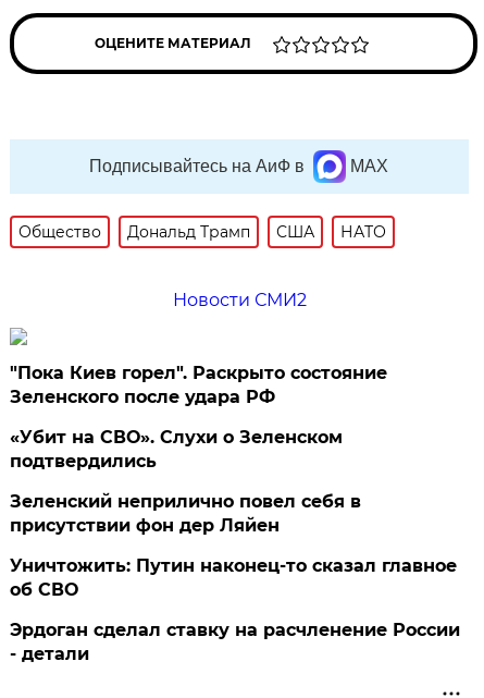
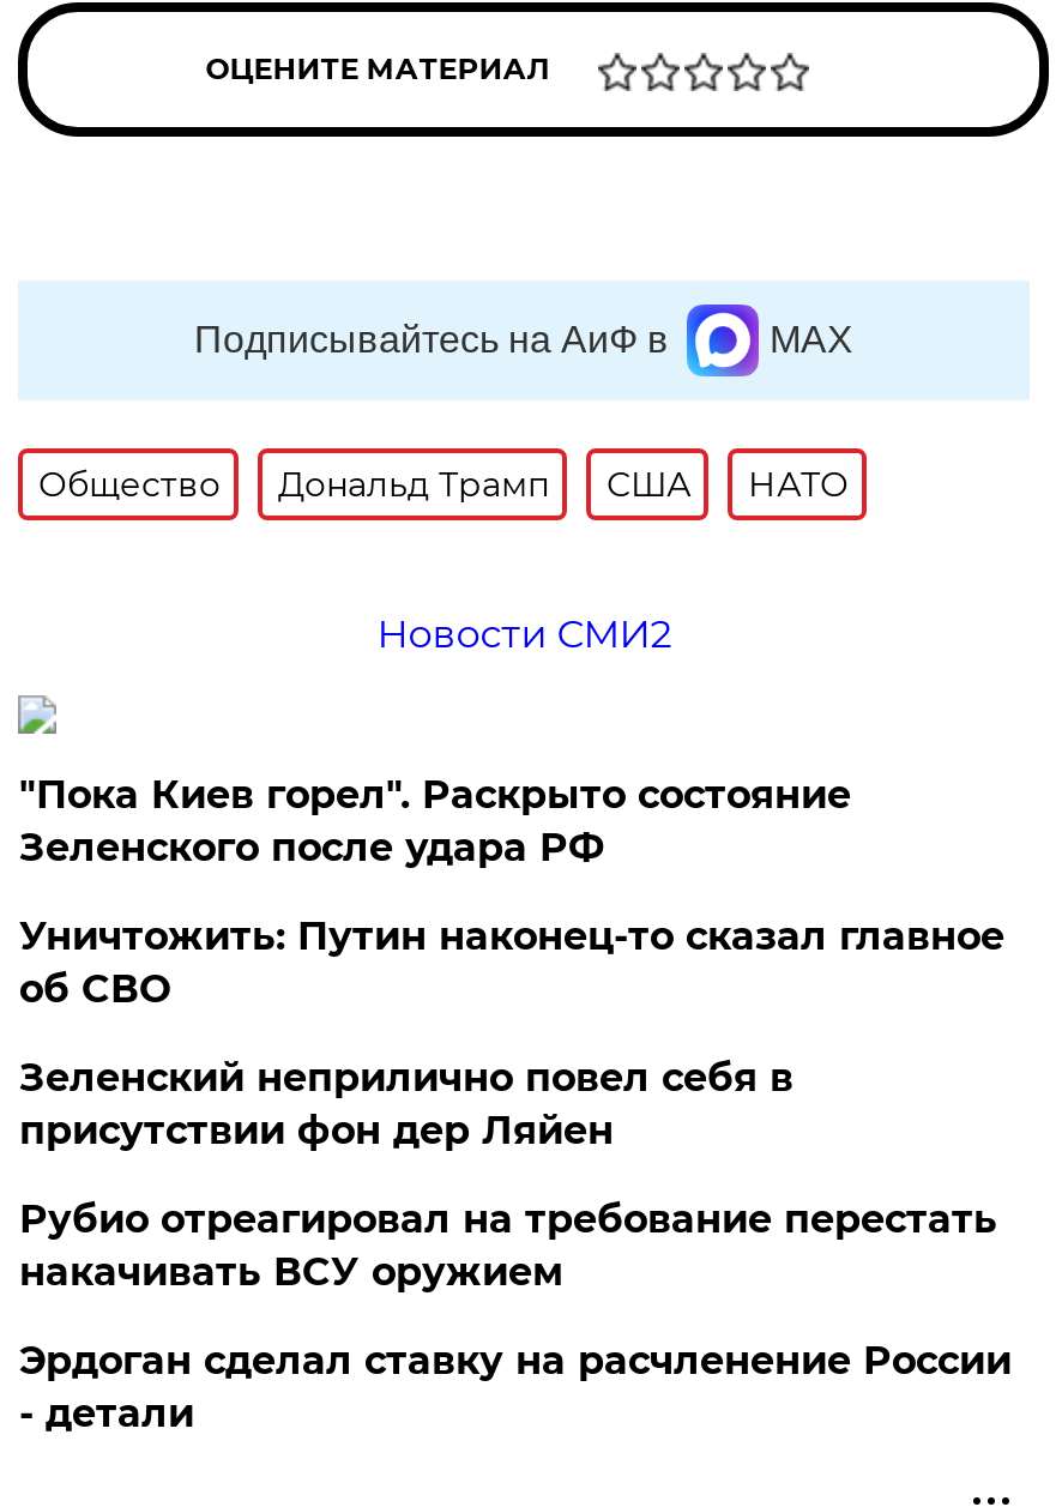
- «Убит на СВО». Слухи о Зеленском
- подтвердились

+ Рубио отреагировал на требование перестать
+ накачивать ВСУ оружием

moved up: Уничтожить: Путин наконец-то сказал главное | об СВО
